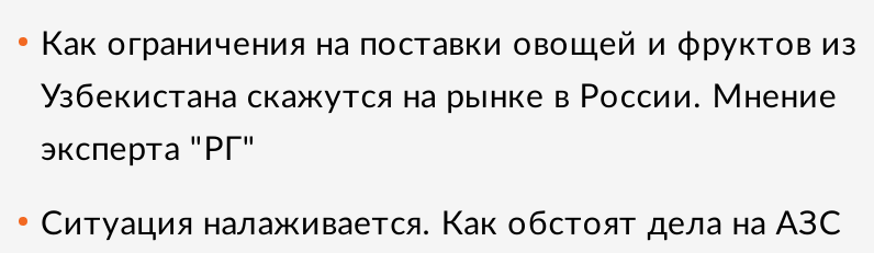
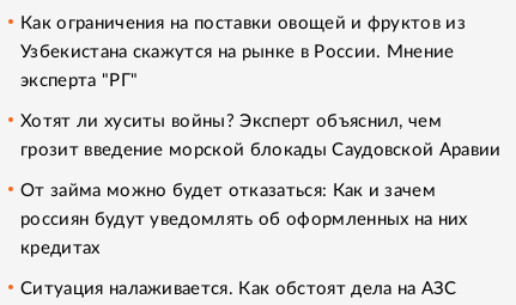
+ Хотят ли хуситы войны? Эксперт объяснил, чем
+ грозит введение морской блокады Саудовской Аравии
+ От займа можно будет отказаться: Как и зачем
+ россиян будут уведомлять об оформленных на них
+ кредитах
